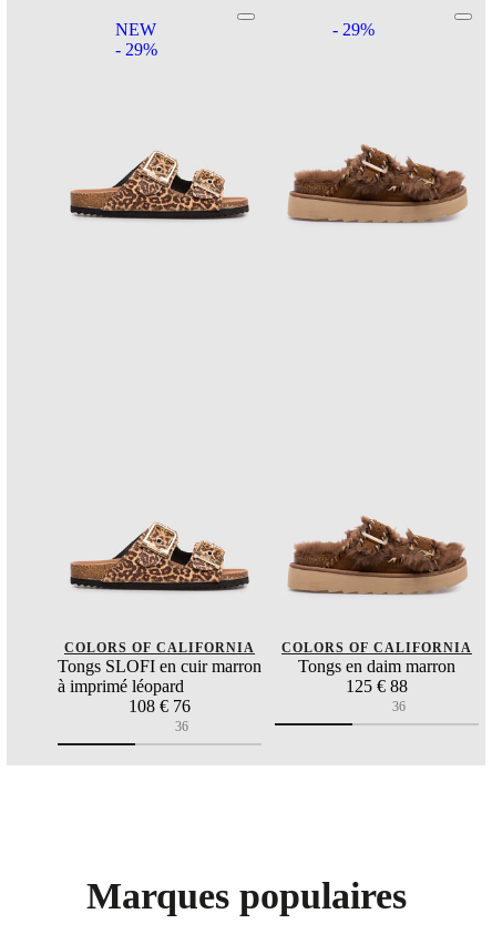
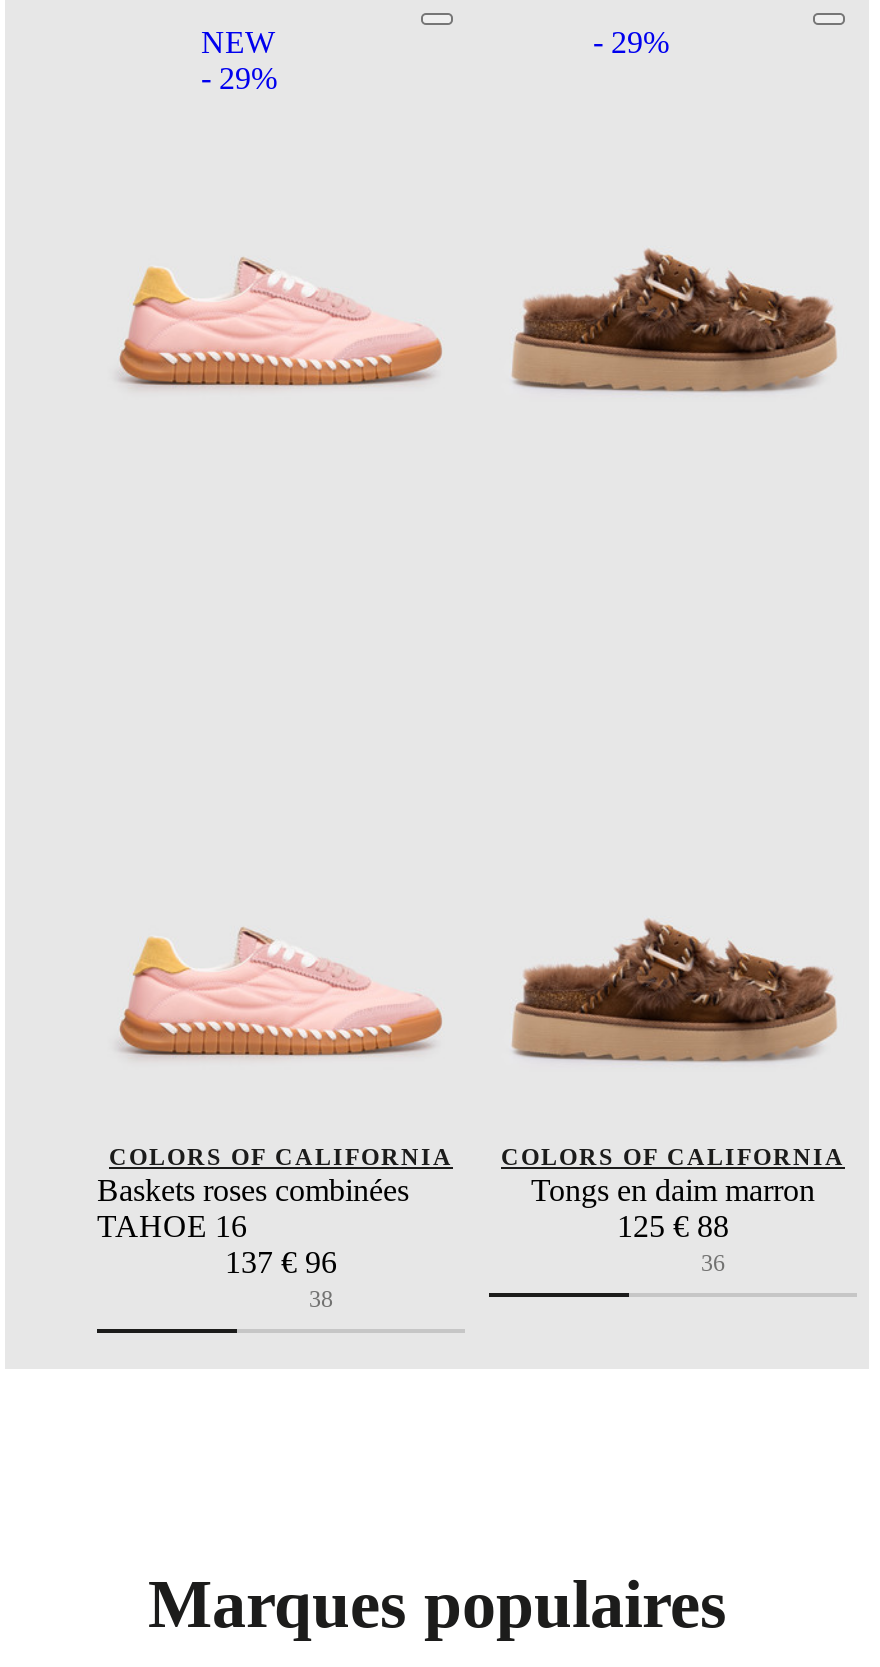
- [image]
+ [image]

- [image]
+ [image]

- Tongs SLOFI en cuir marron
- à imprimé léopard
- 108 € 76
- 36
+ Baskets roses combinées
+ TAHOE 16
+ 137 € 96
+ 38
